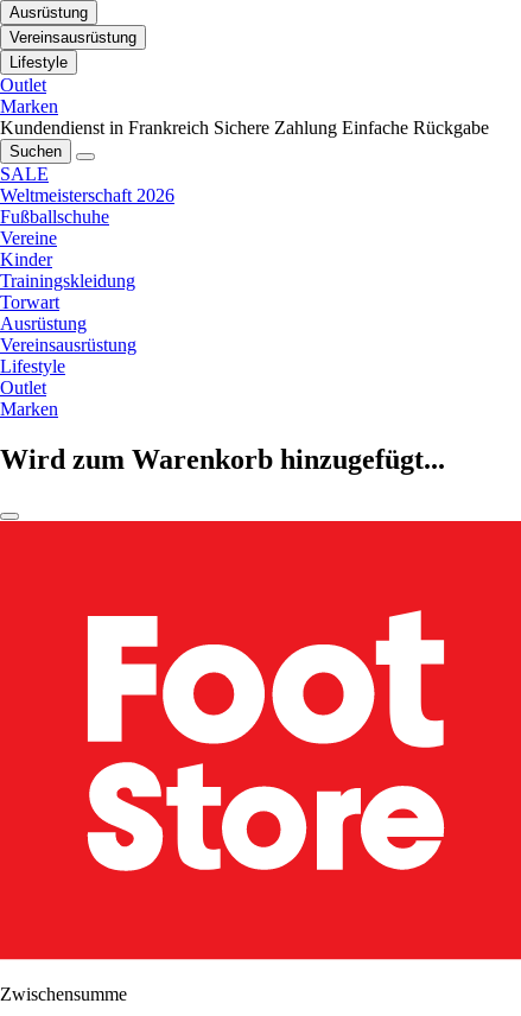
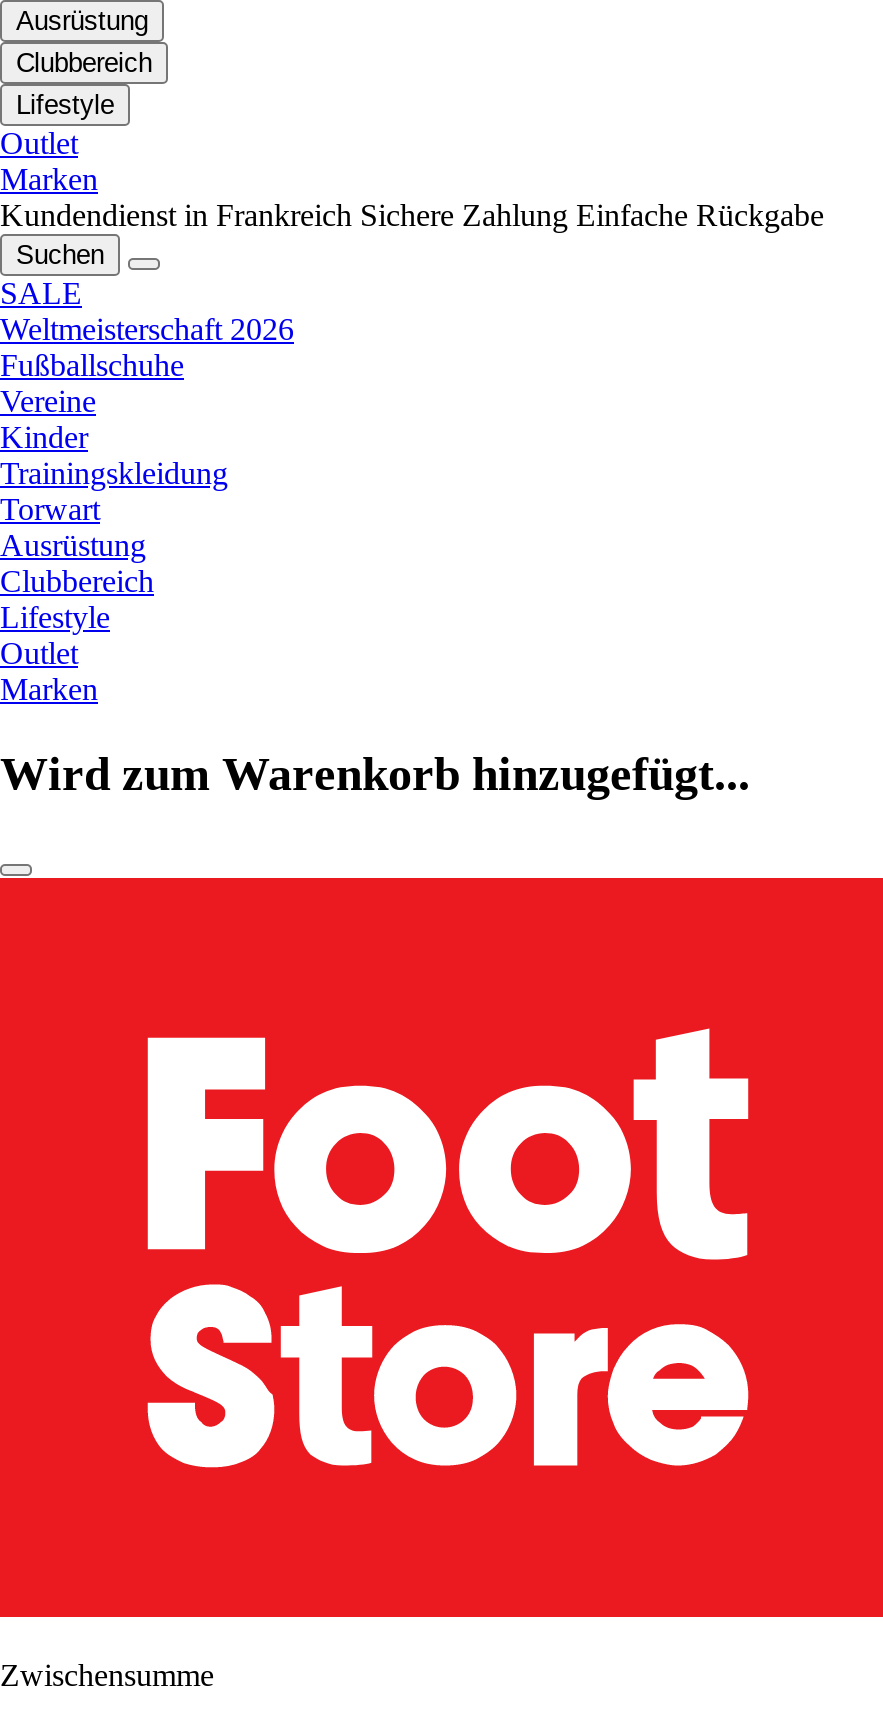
- Vereinsausrüstung
+ Clubbereich

- Vereinsausrüstung
+ Clubbereich
